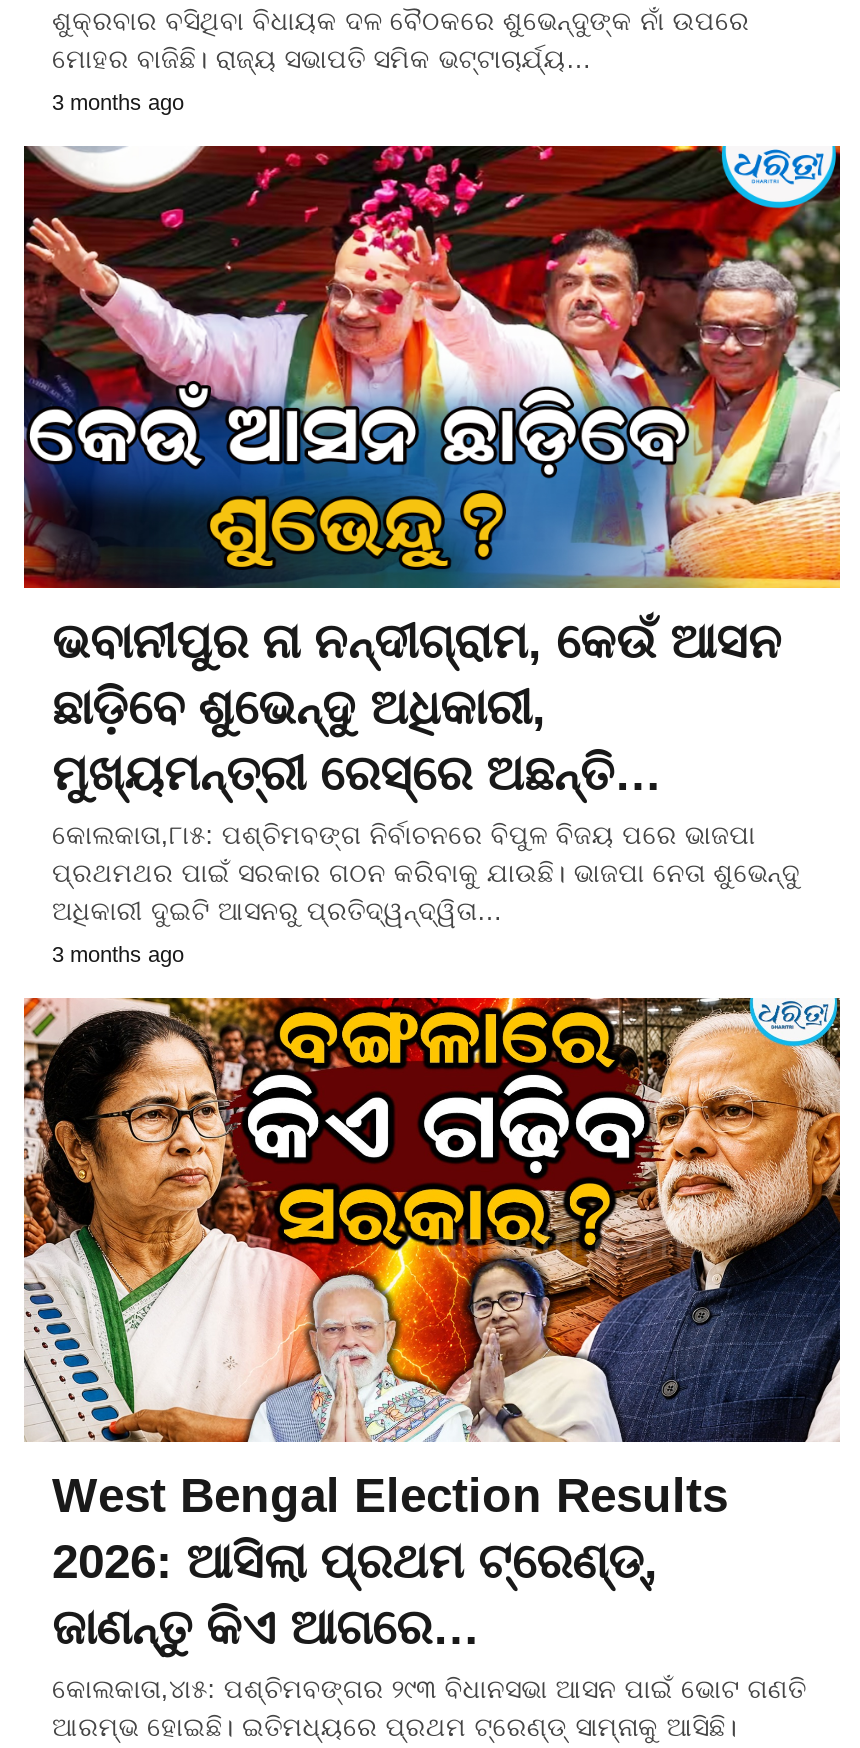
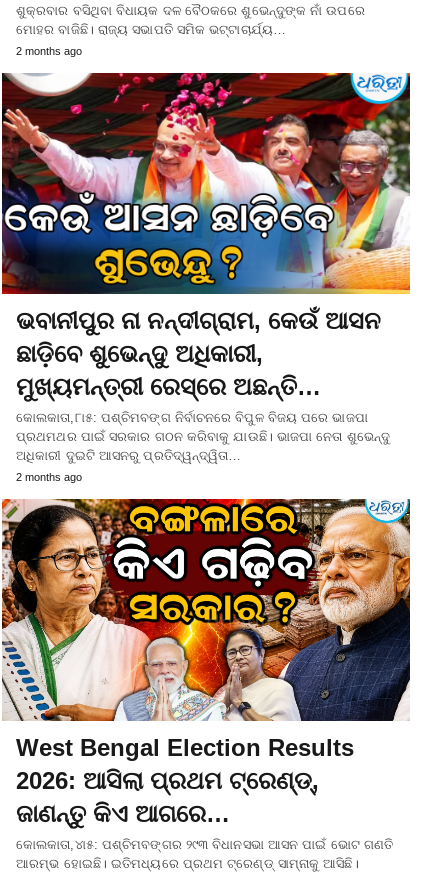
- 3 months ago
+ 2 months ago

- 3 months ago
+ 2 months ago
